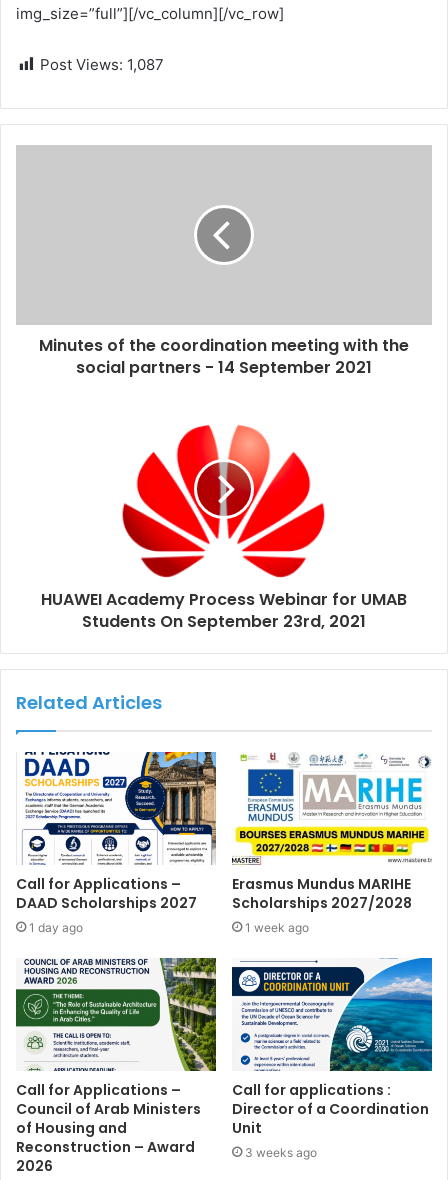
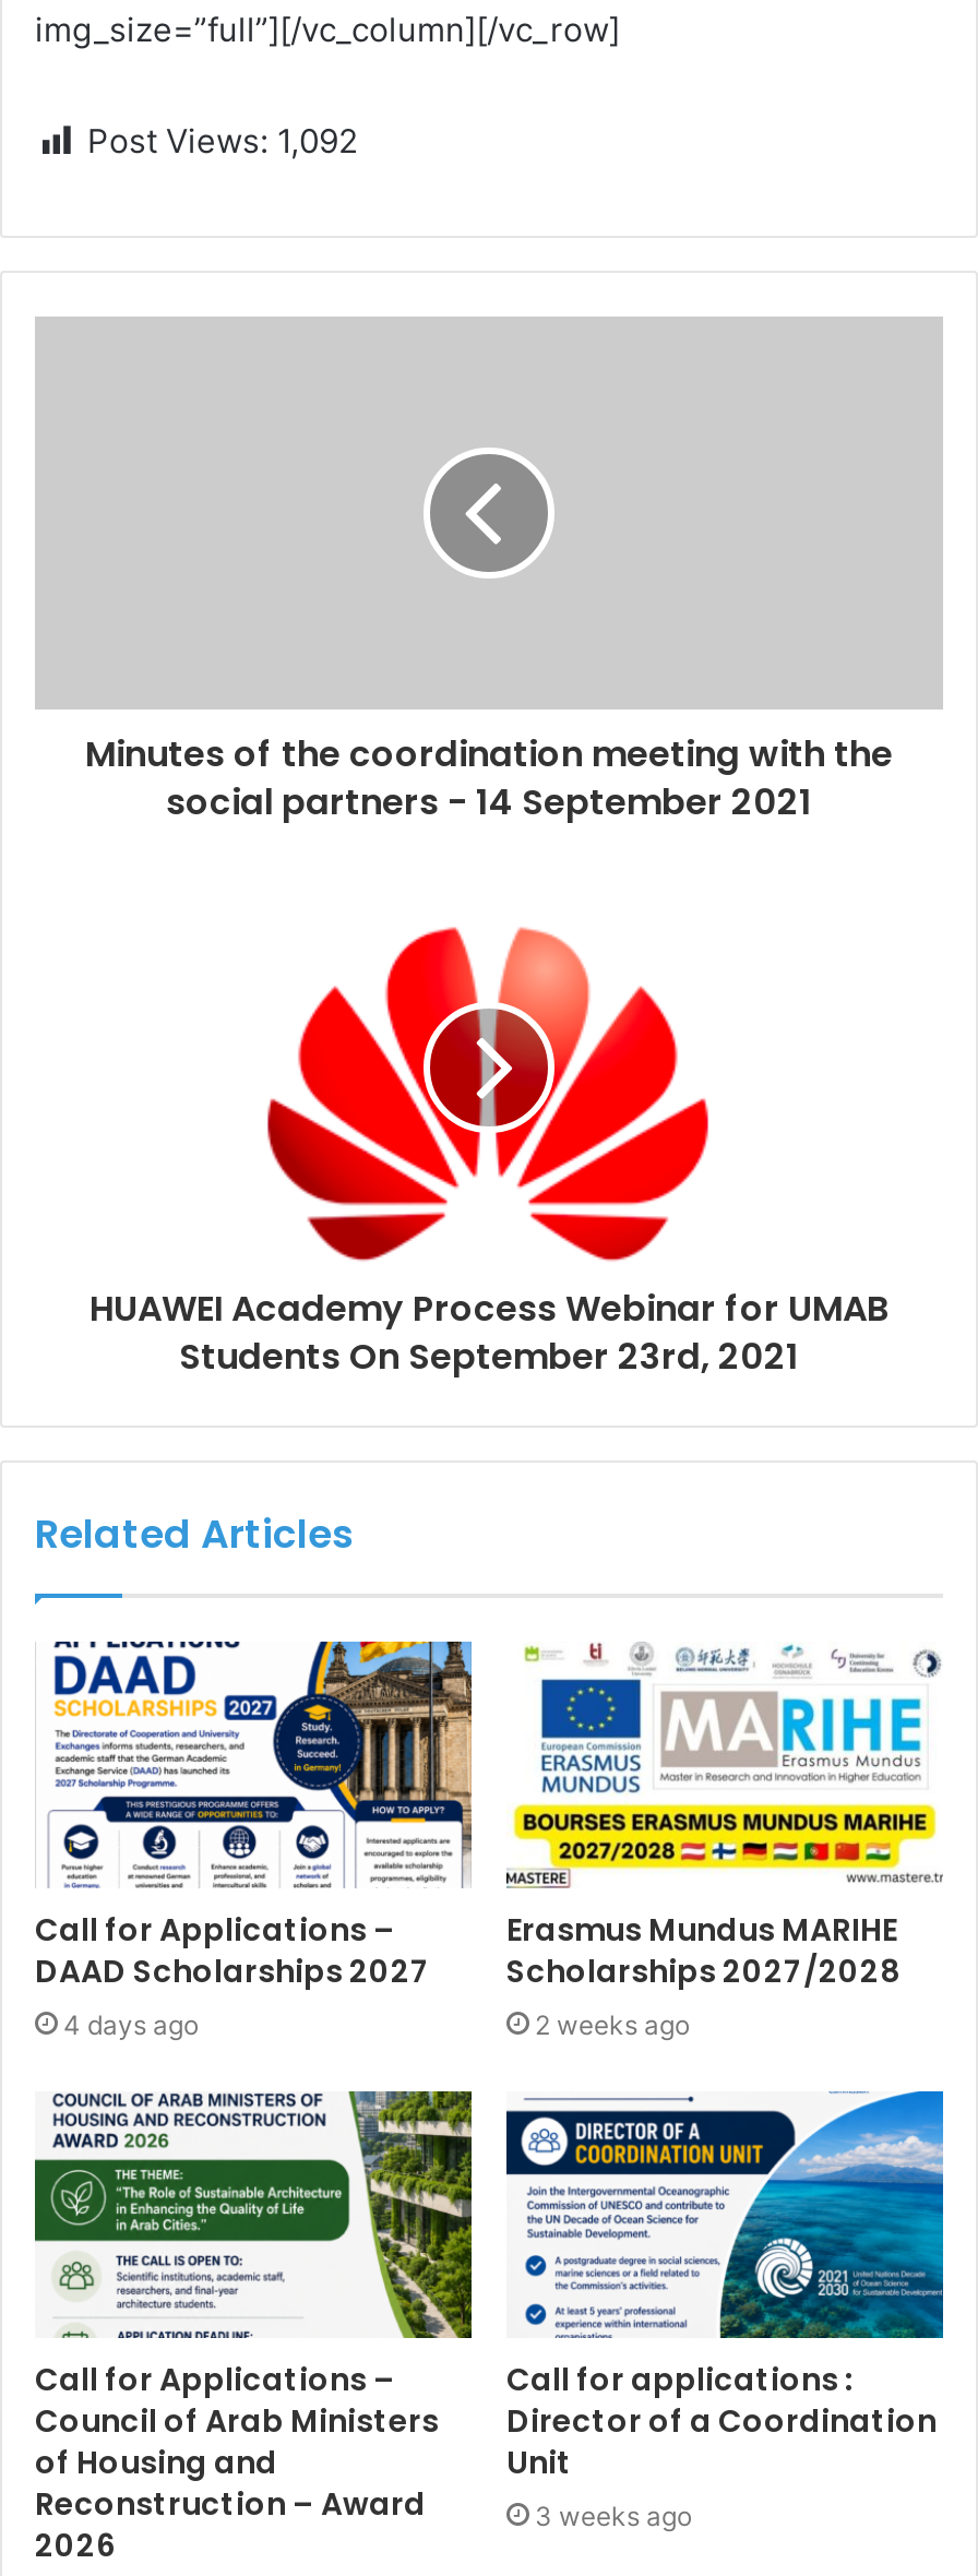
- Post Views: 1,087
+ Post Views: 1,092

- 1 day ago
+ 4 days ago

- 1 week ago
+ 2 weeks ago
